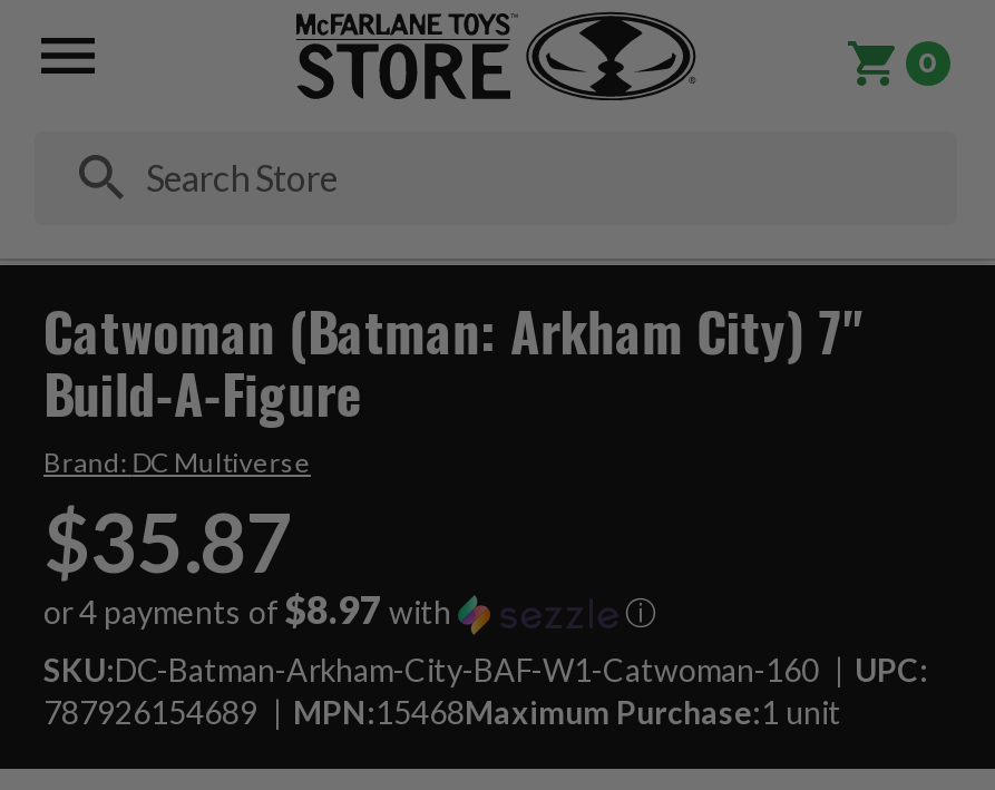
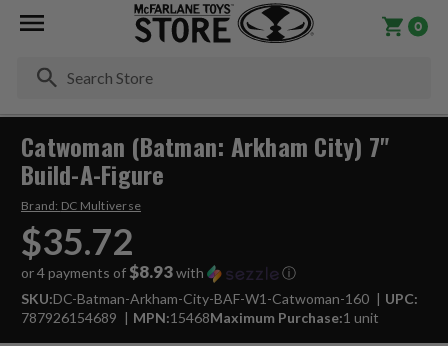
- $35.87
+ $35.72

- or 4 payments of$8.97 with
+ or 4 payments of$8.93 with
